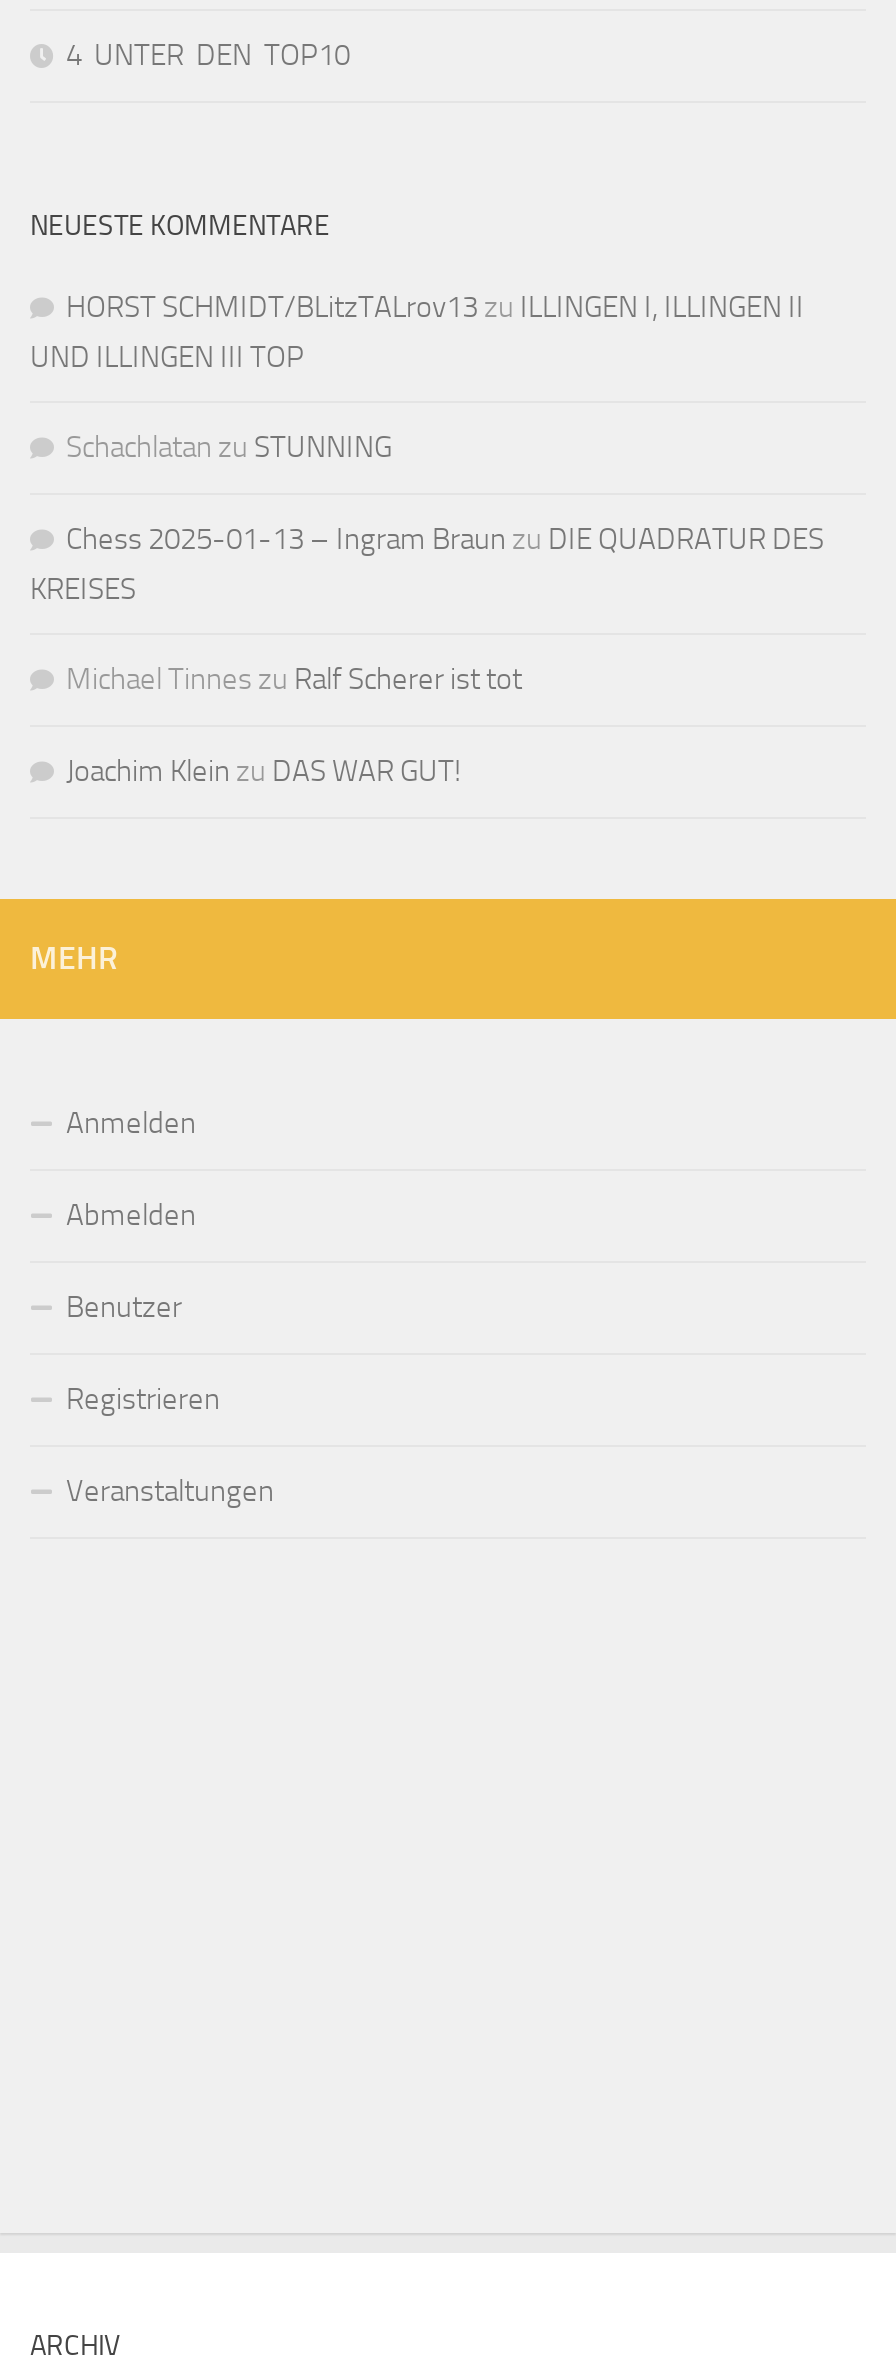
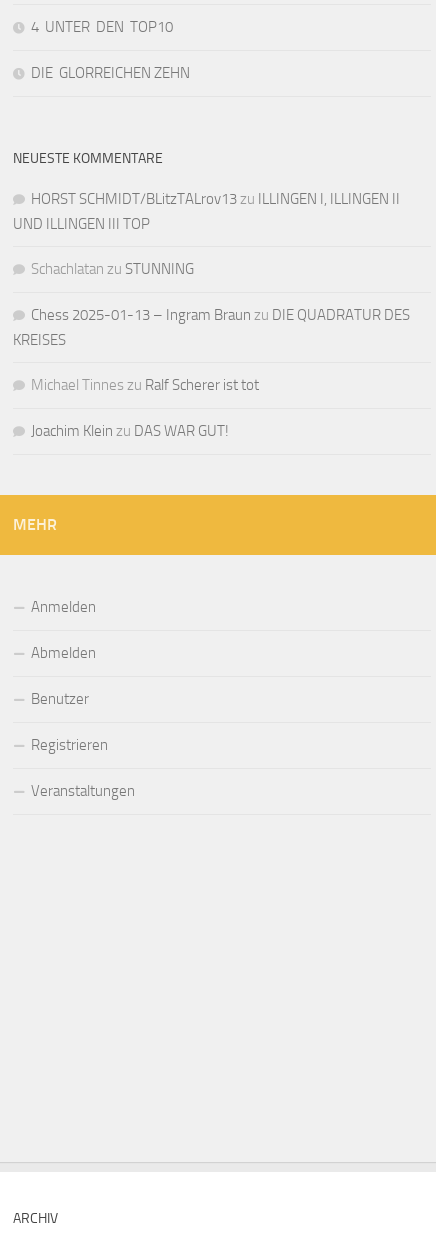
+ DIE GLORREICHEN ZEHN
